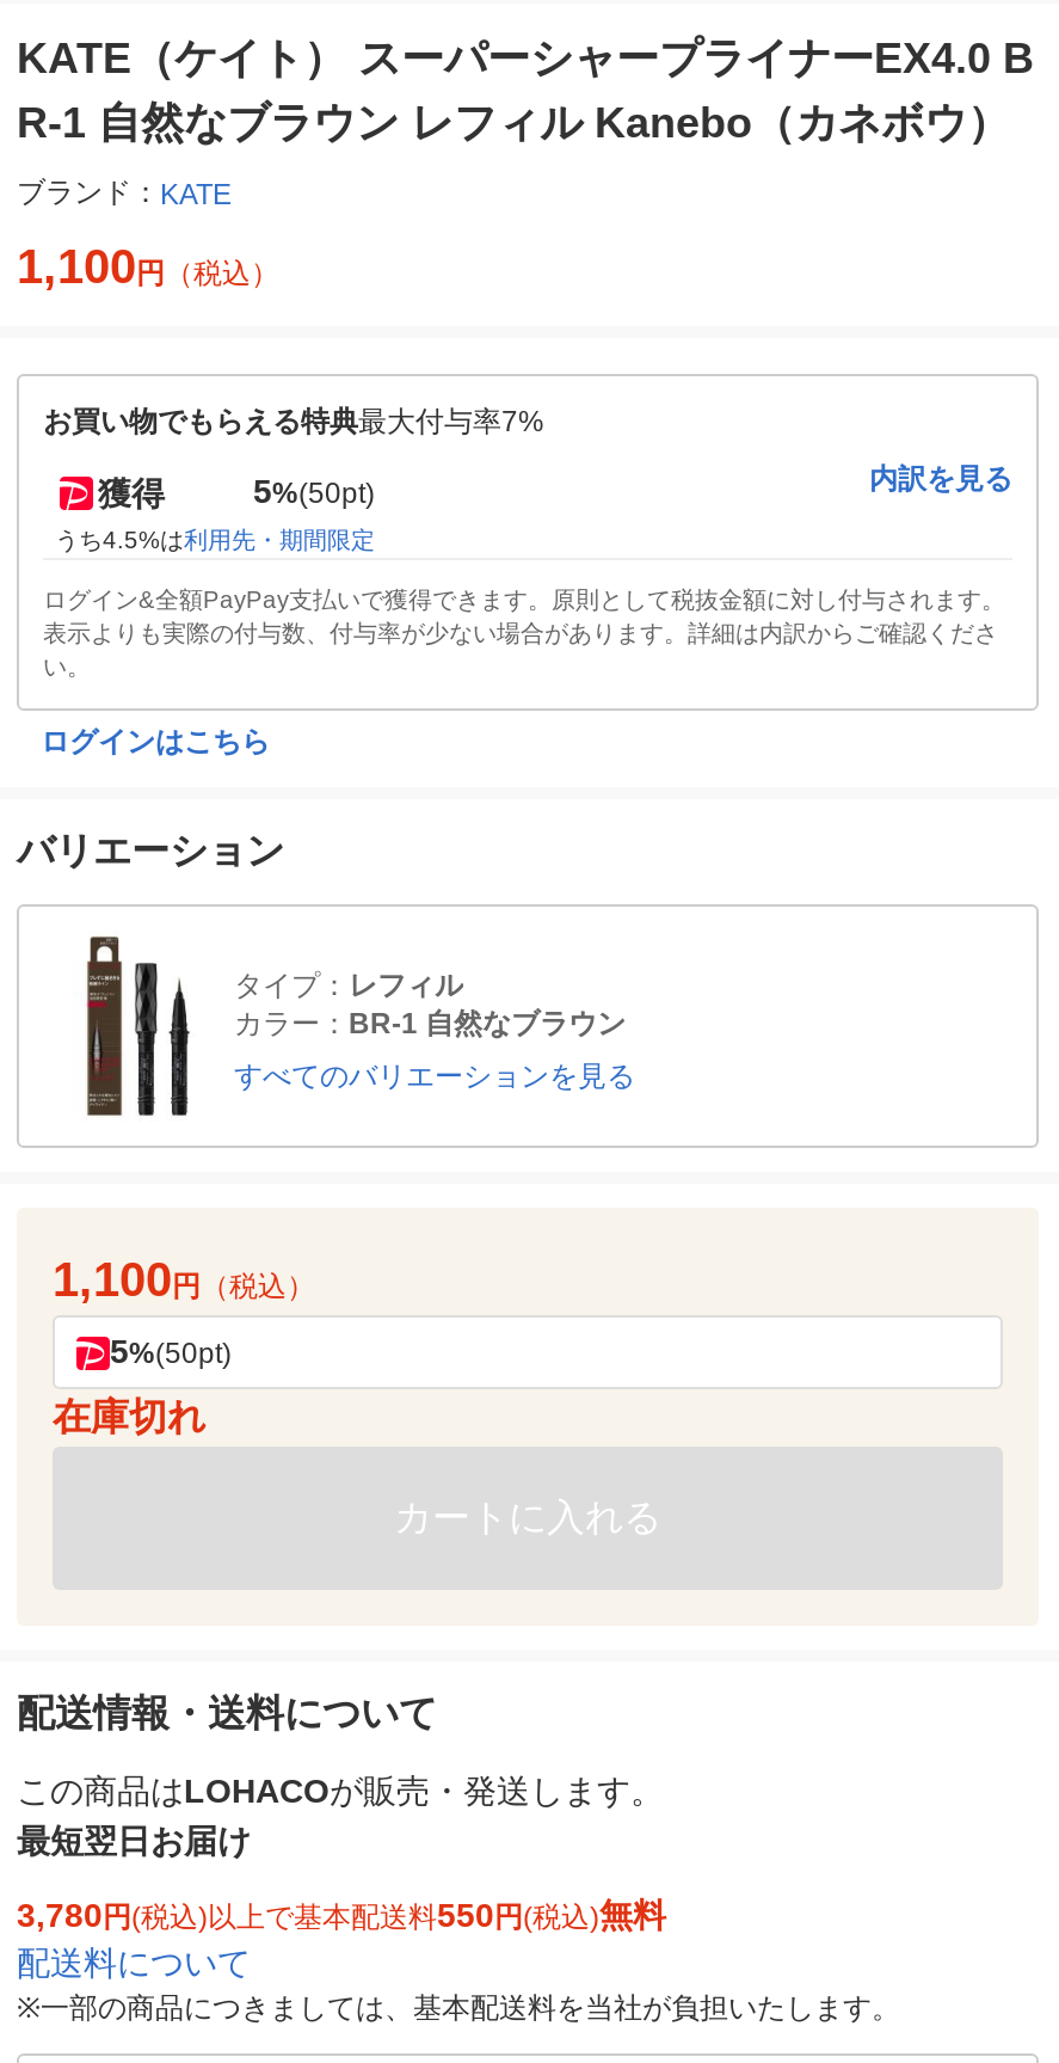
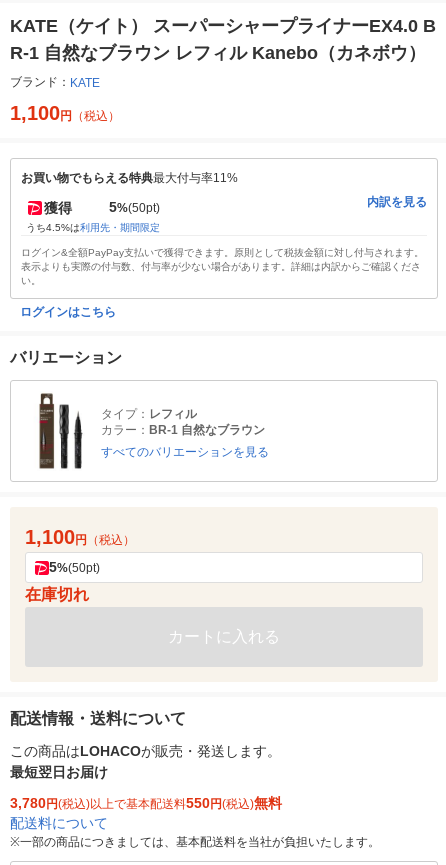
- お買い物でもらえる特典最大付与率7%
+ お買い物でもらえる特典最大付与率11%
